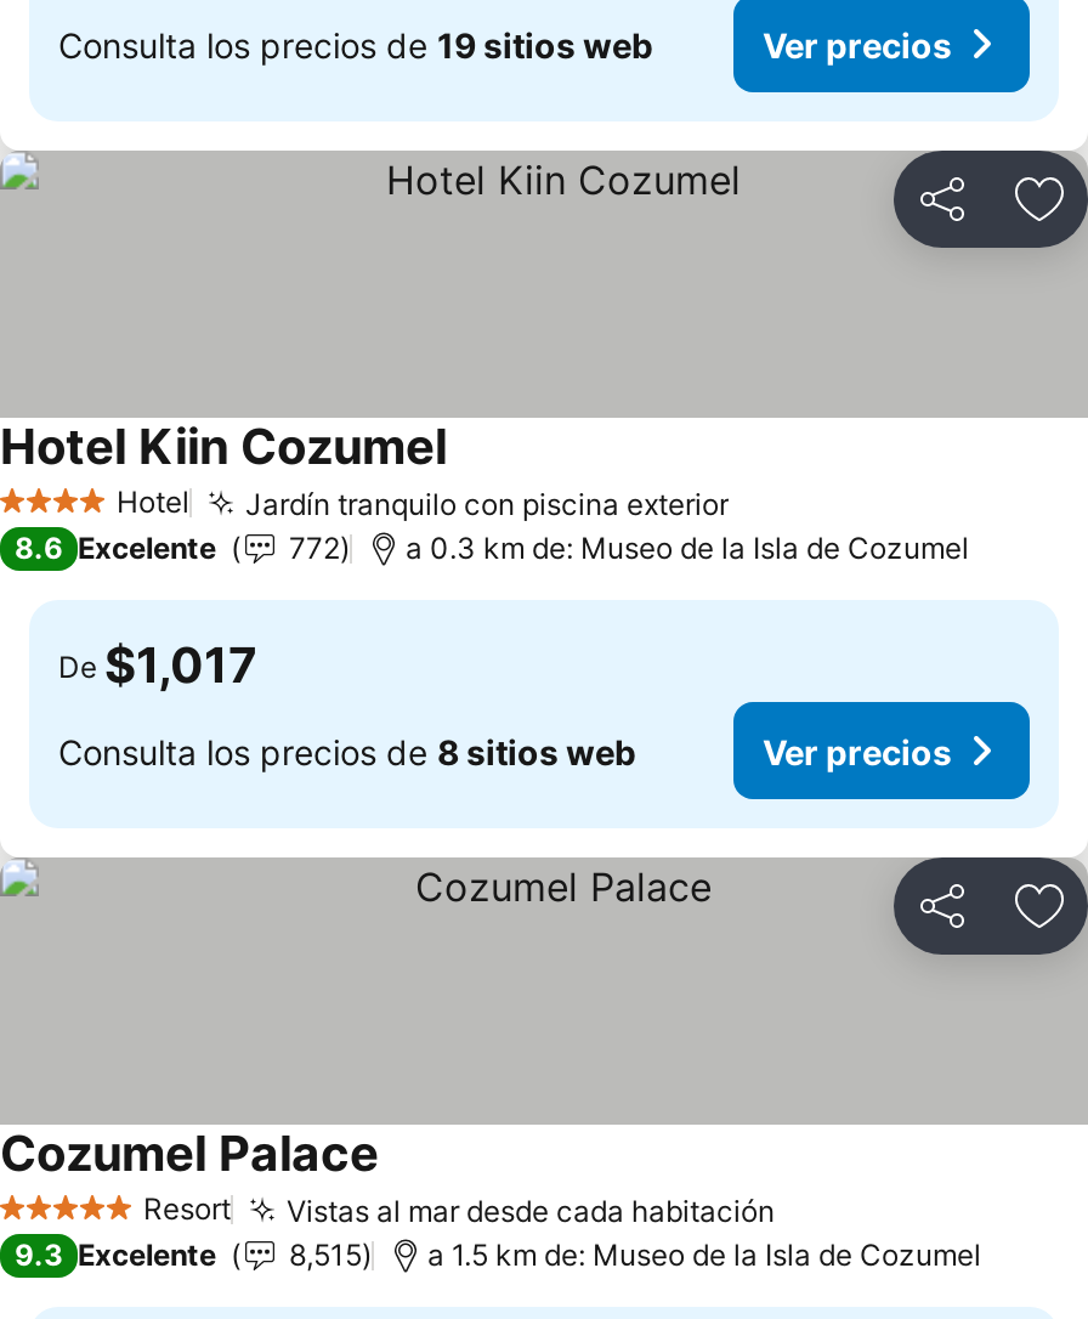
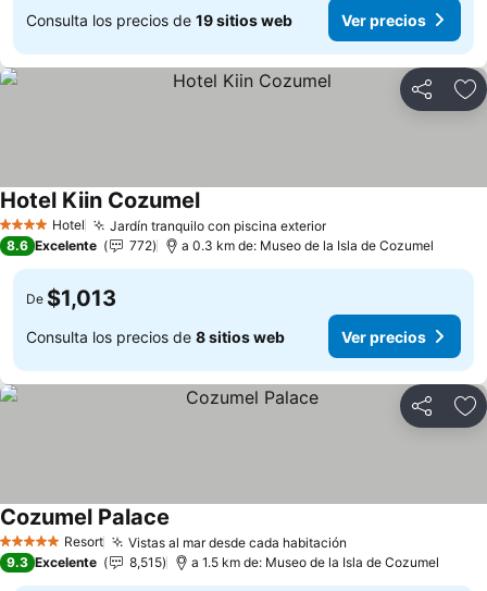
- De $1,017
+ De $1,013
